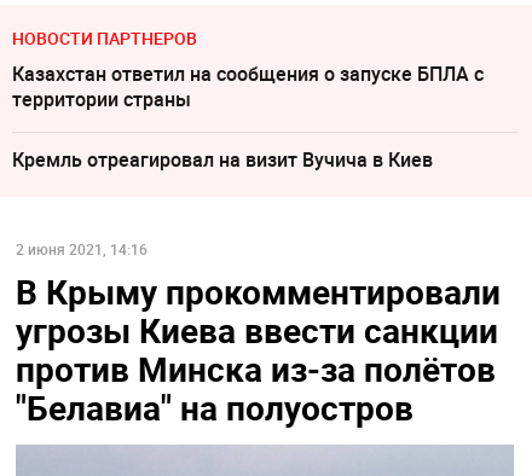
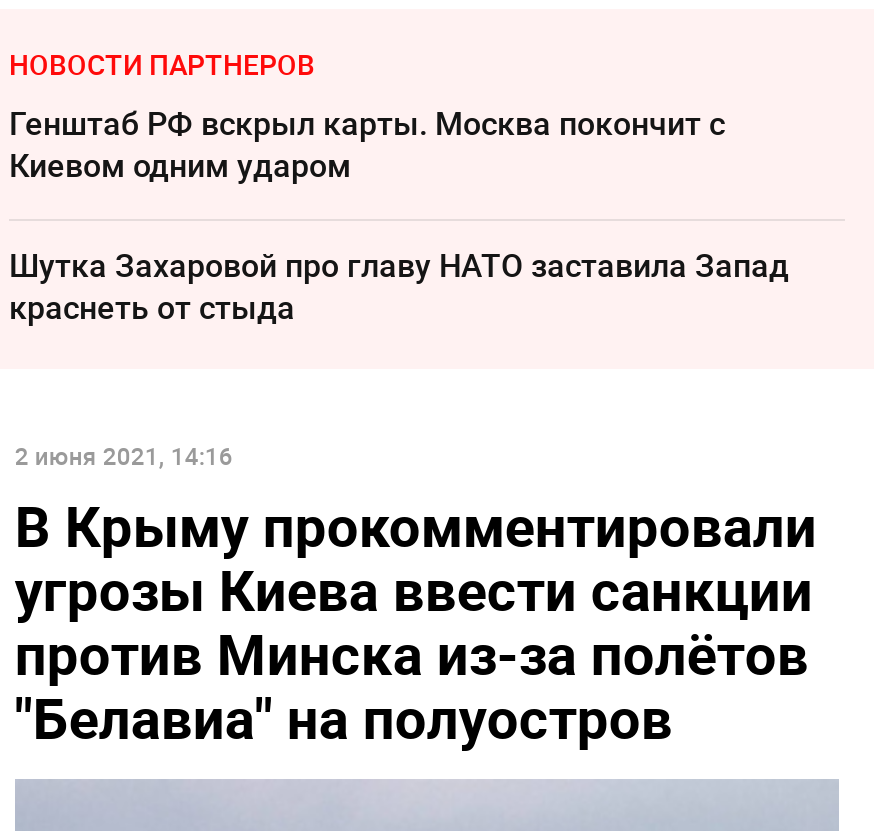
- Казахстан ответил на сообщения о запуске БПЛА с
- территории страны
+ Генштаб РФ вскрыл карты. Москва покончит с
+ Киевом одним ударом

- Кремль отреагировал на визит Вучича в Киев
+ Шутка Захаровой про главу НАТО заставила Запад
+ краснеть от стыда
